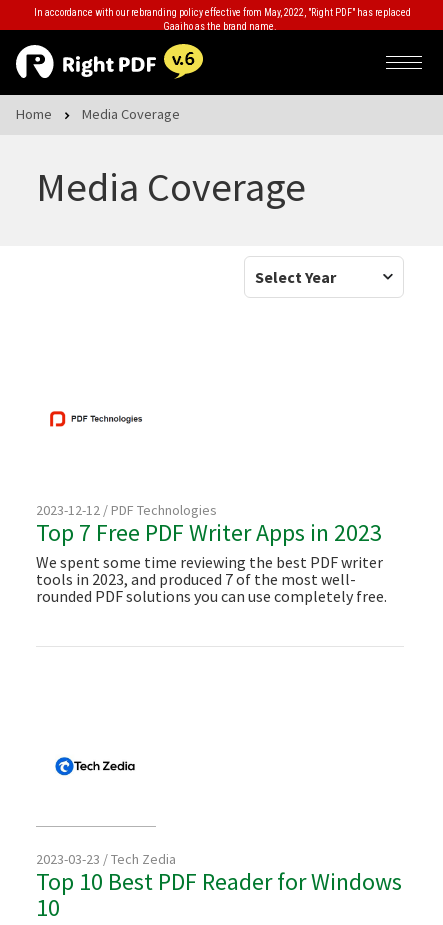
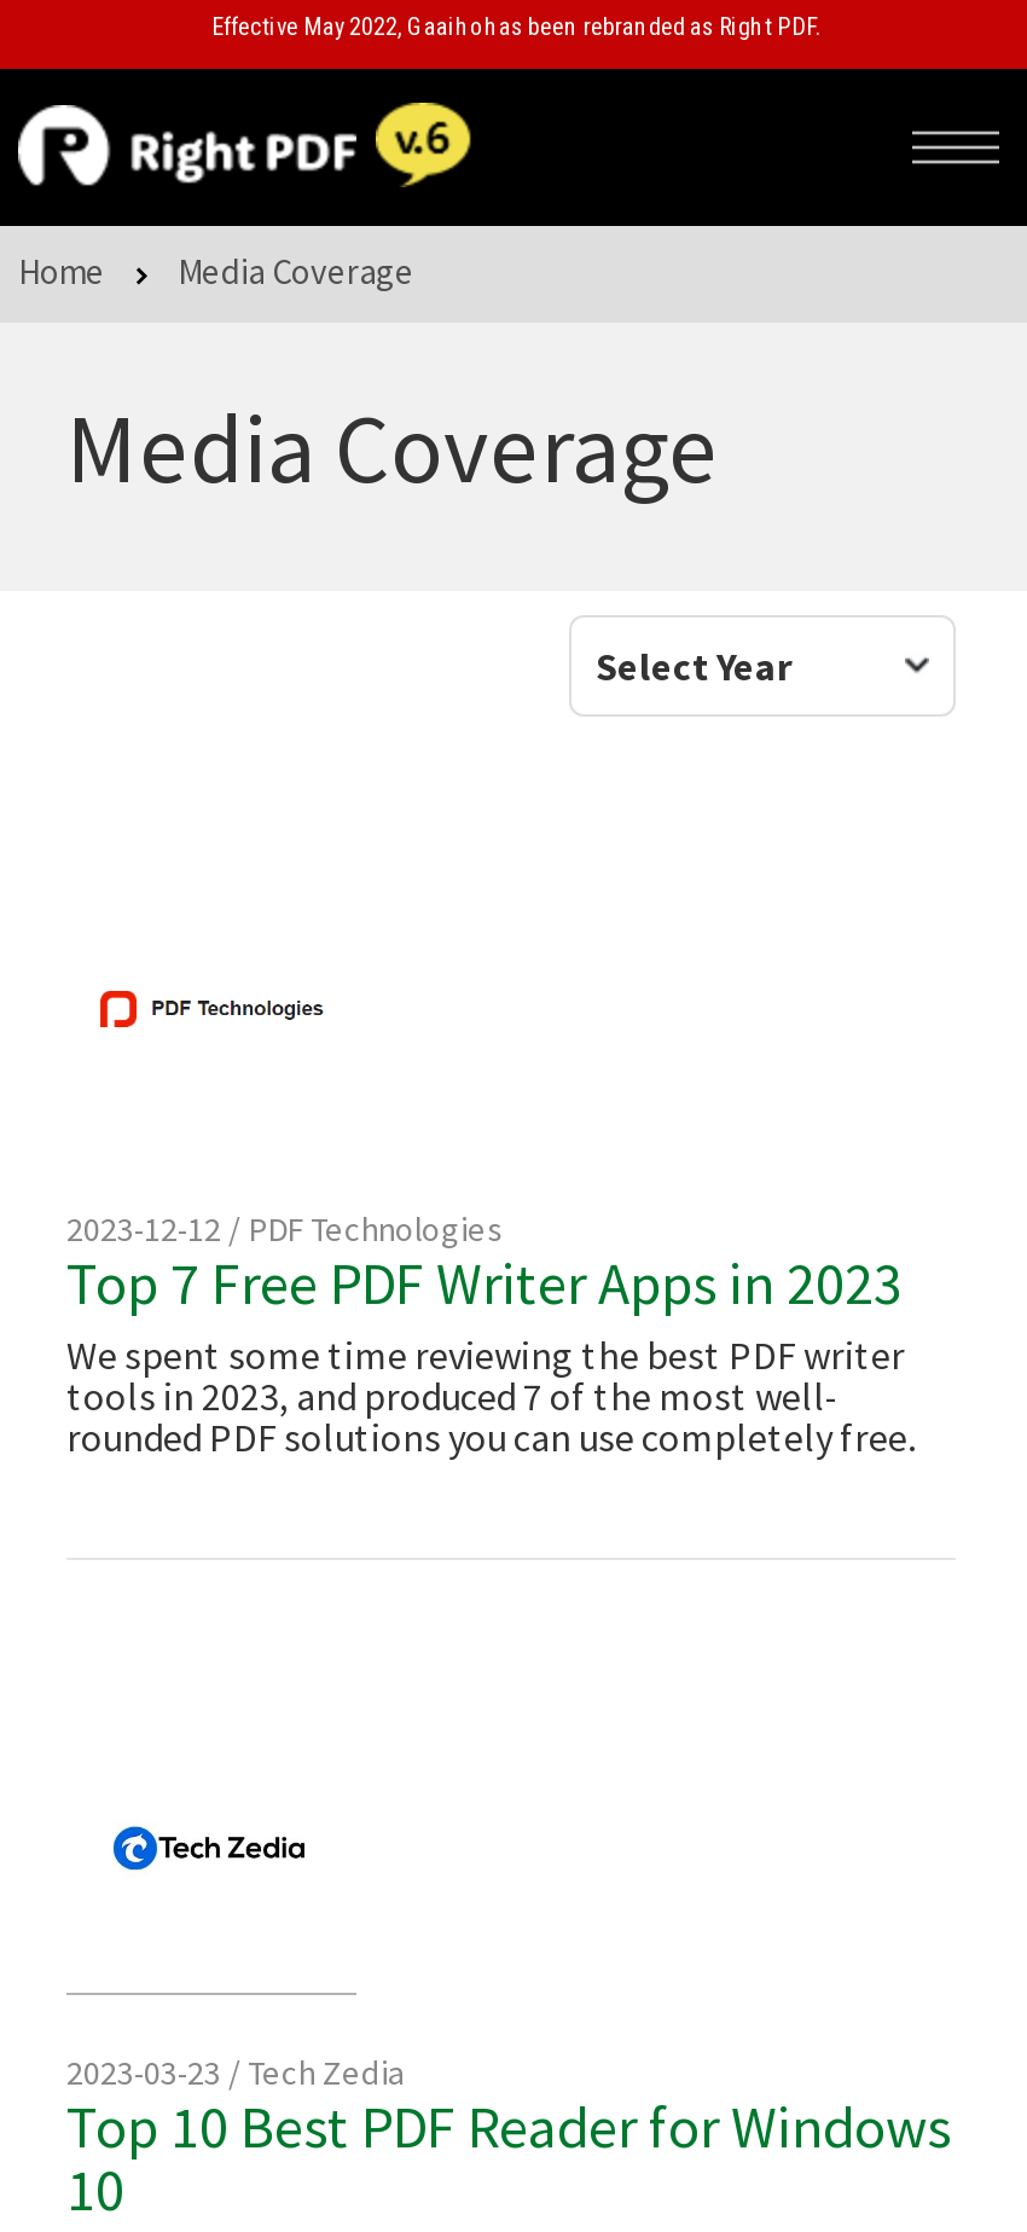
- In accordance with our rebranding policy effective from May, 2022, "Right PDF" has replaced
- Gaaiho as the brand name.
+ Effective May 2022, Gaaiho has been rebranded as Right PDF.
